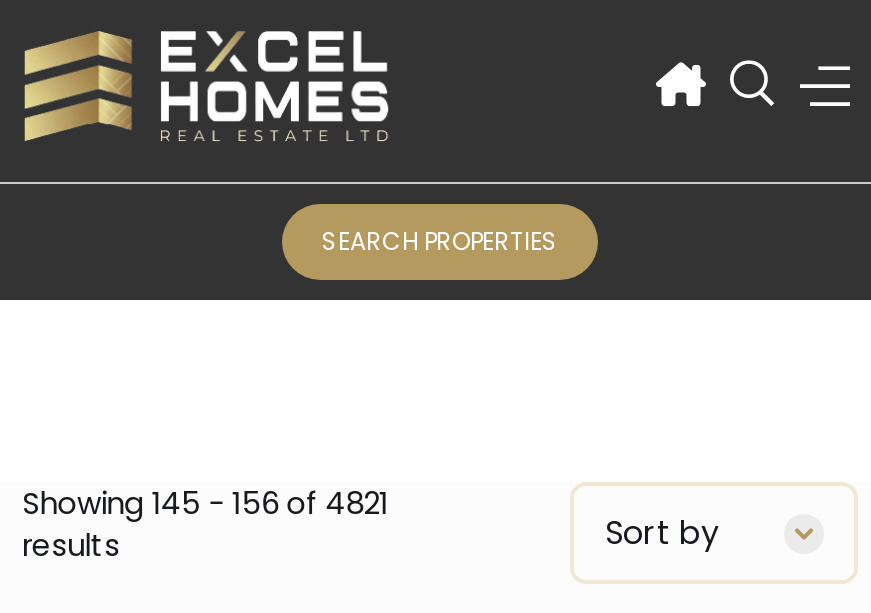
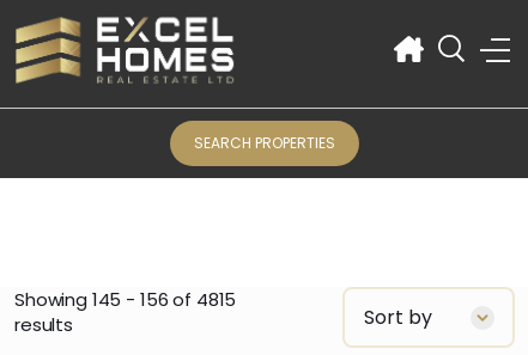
- Showing 145 - 156 of 4821
+ Showing 145 - 156 of 4815
